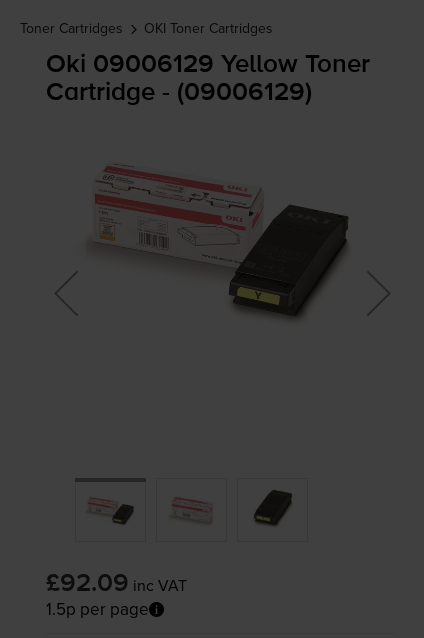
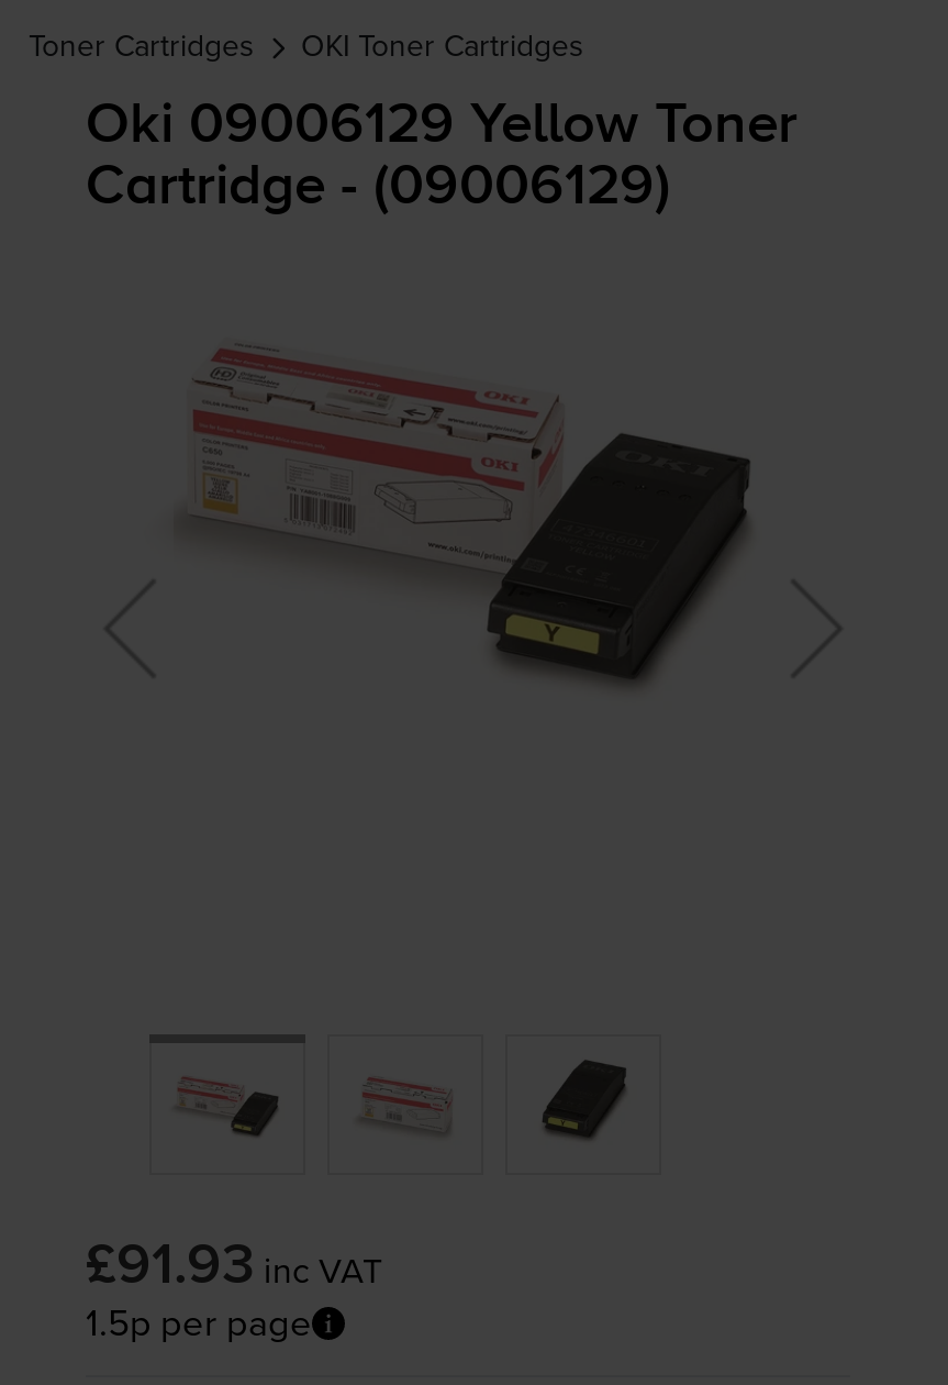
- £92.09 inc VAT
+ £91.93 inc VAT
